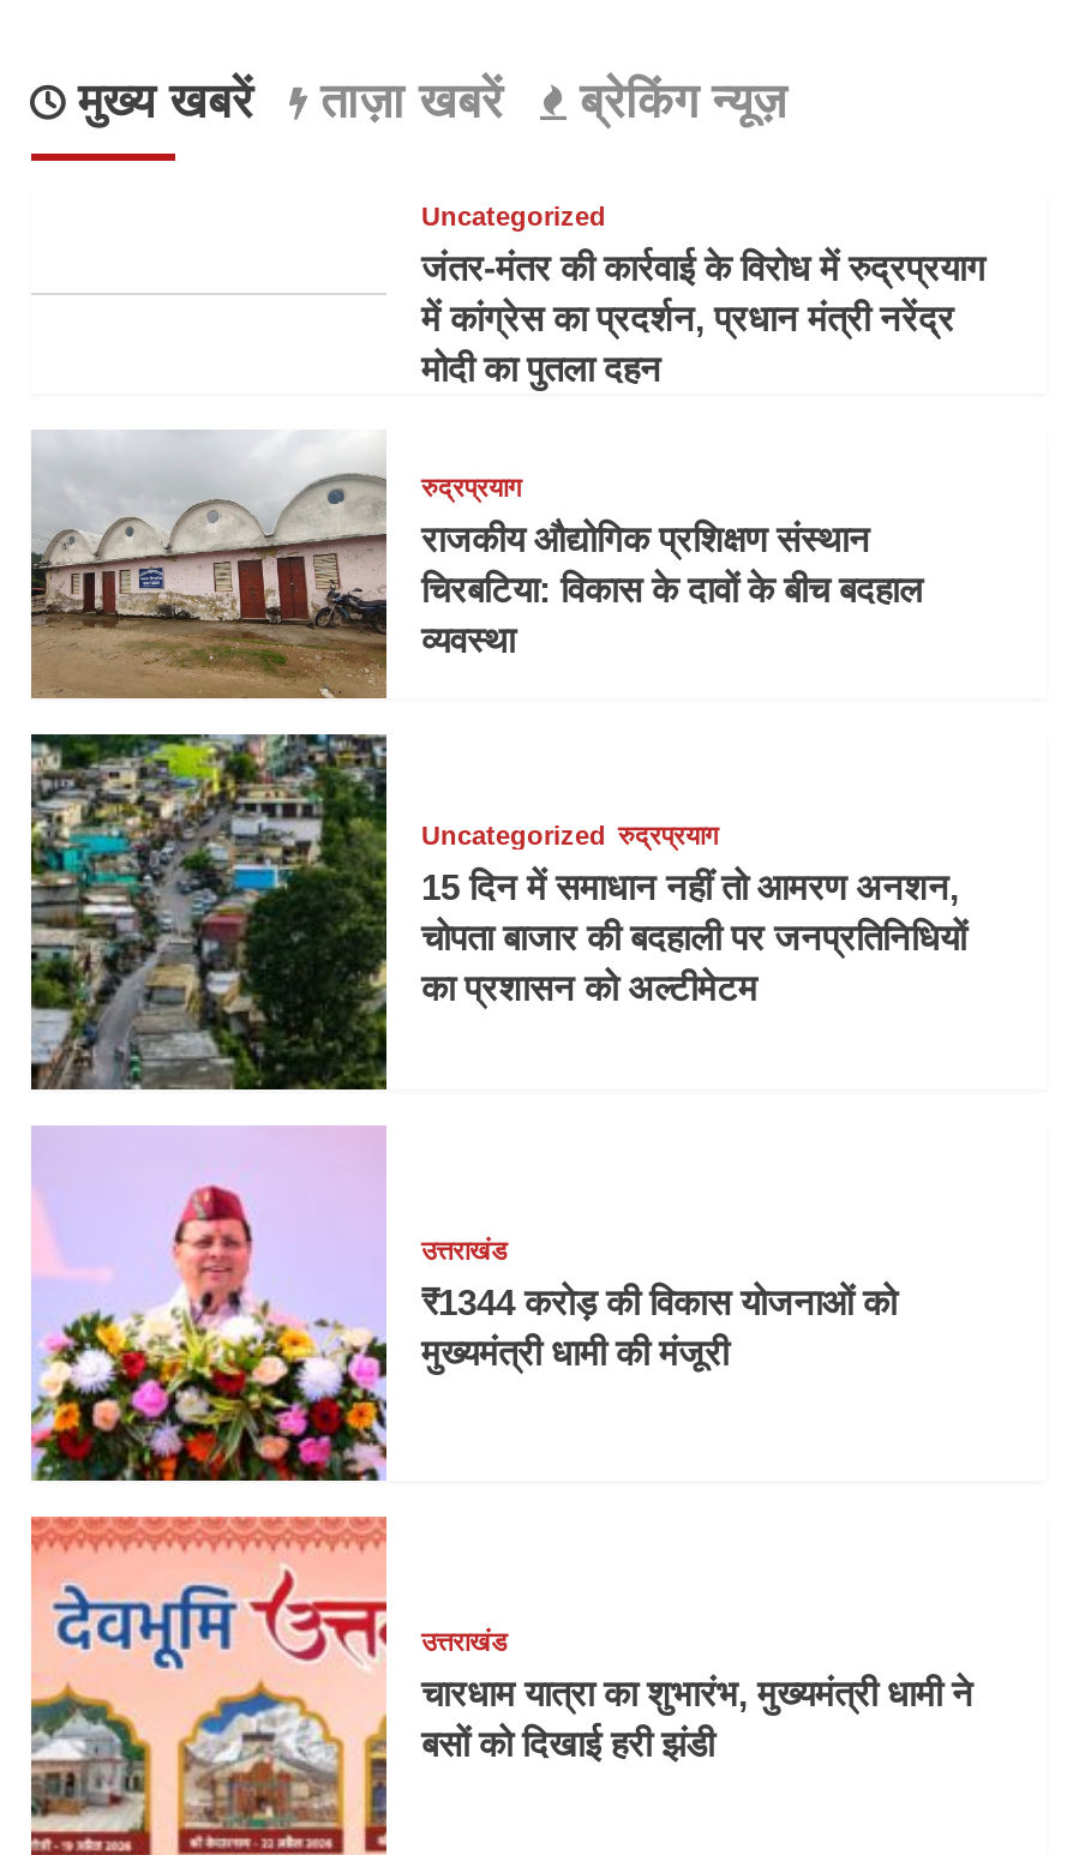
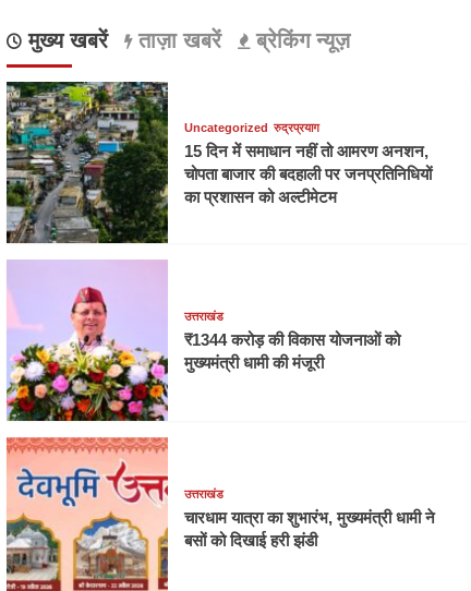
- [image]
- Uncategorized
- जंतर-मंतर की कार्रवाई के विरोध में रुद्रप्रयाग
- में कांग्रेस का प्रदर्शन, प्रधान मंत्री नरेंद्र
- मोदी का पुतला दहन
- रुद्रप्रयाग
- राजकीय औद्योगिक प्रशिक्षण संस्थान
- चिरबटिया: विकास के दावों के बीच बदहाल
- व्यवस्था
